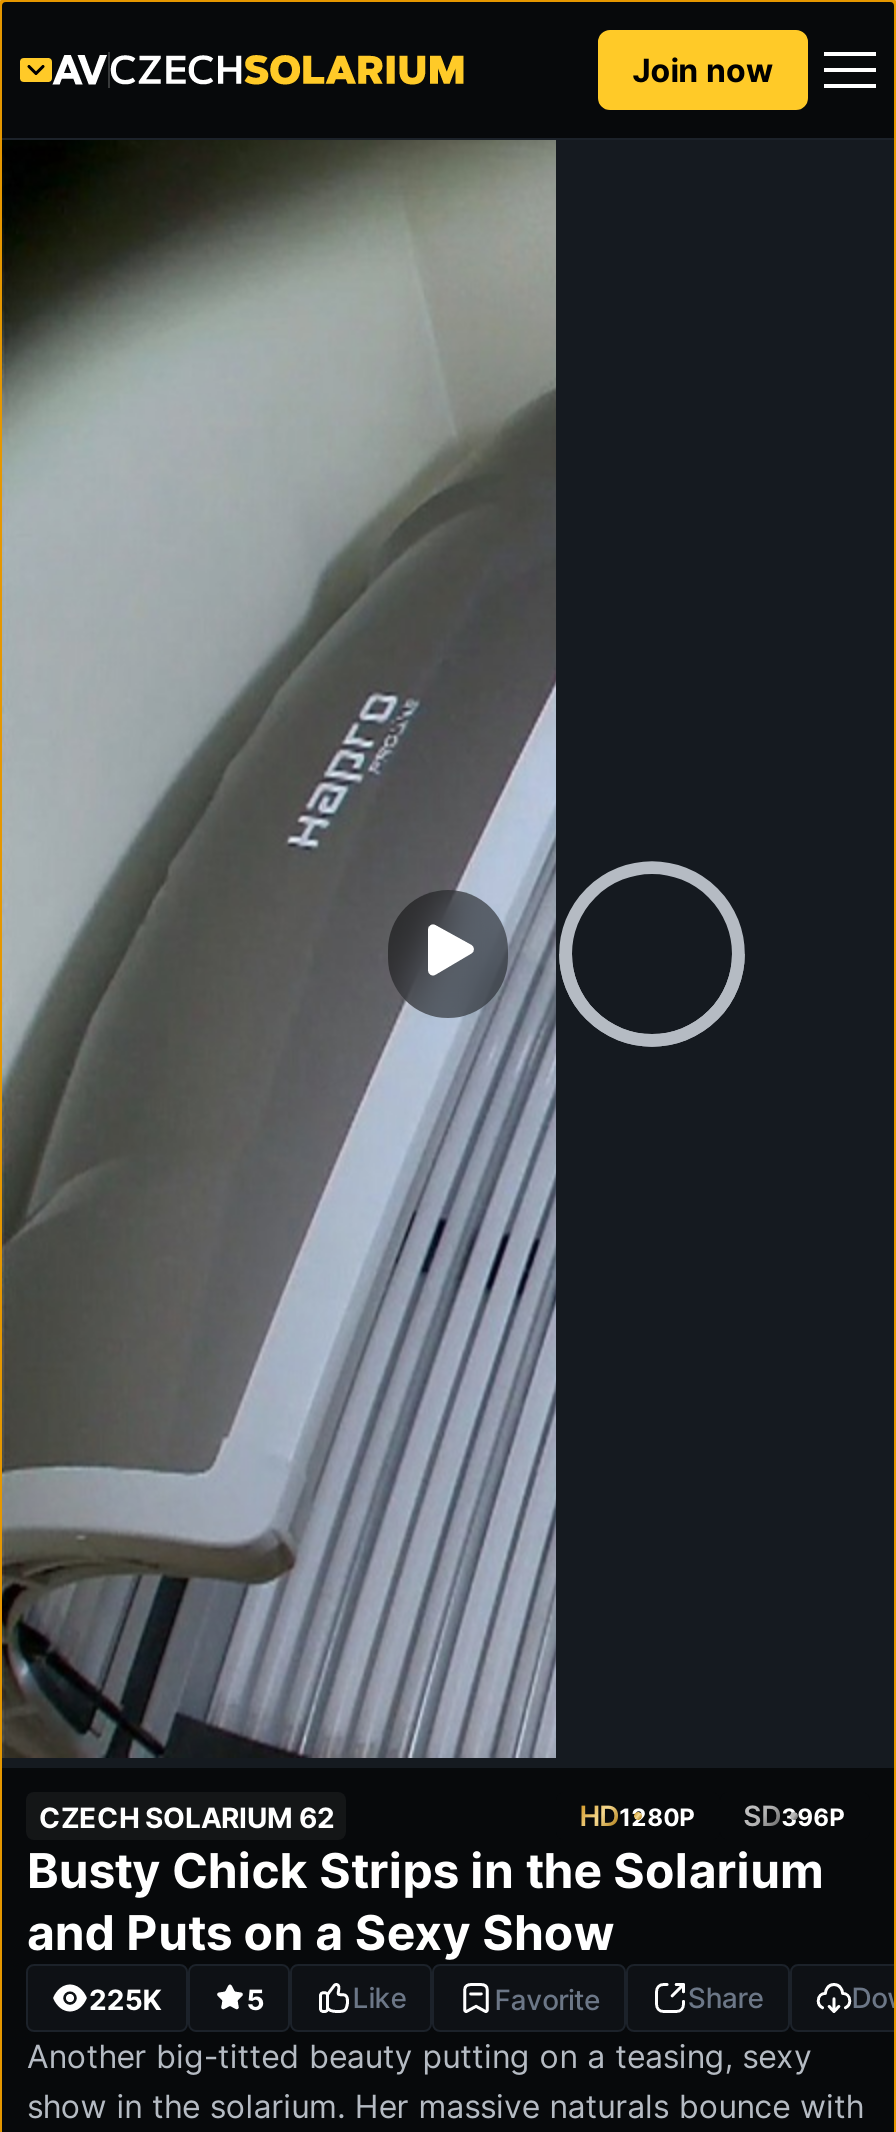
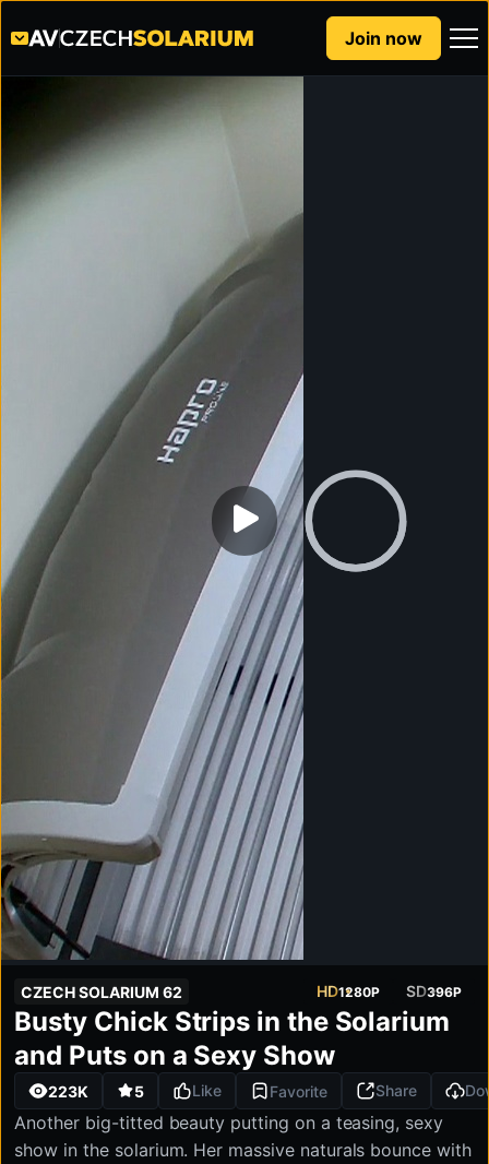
- 225K
+ 223K
